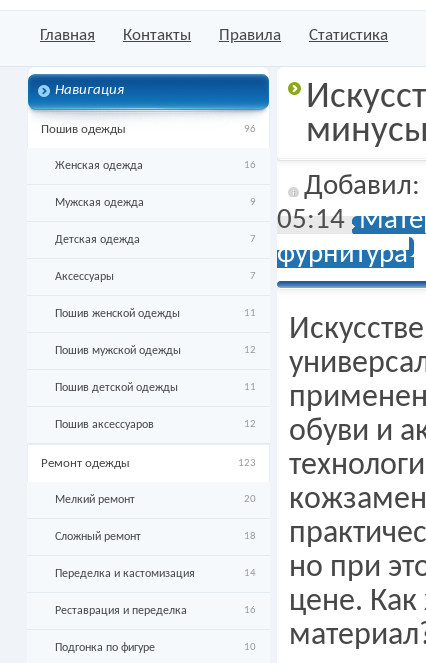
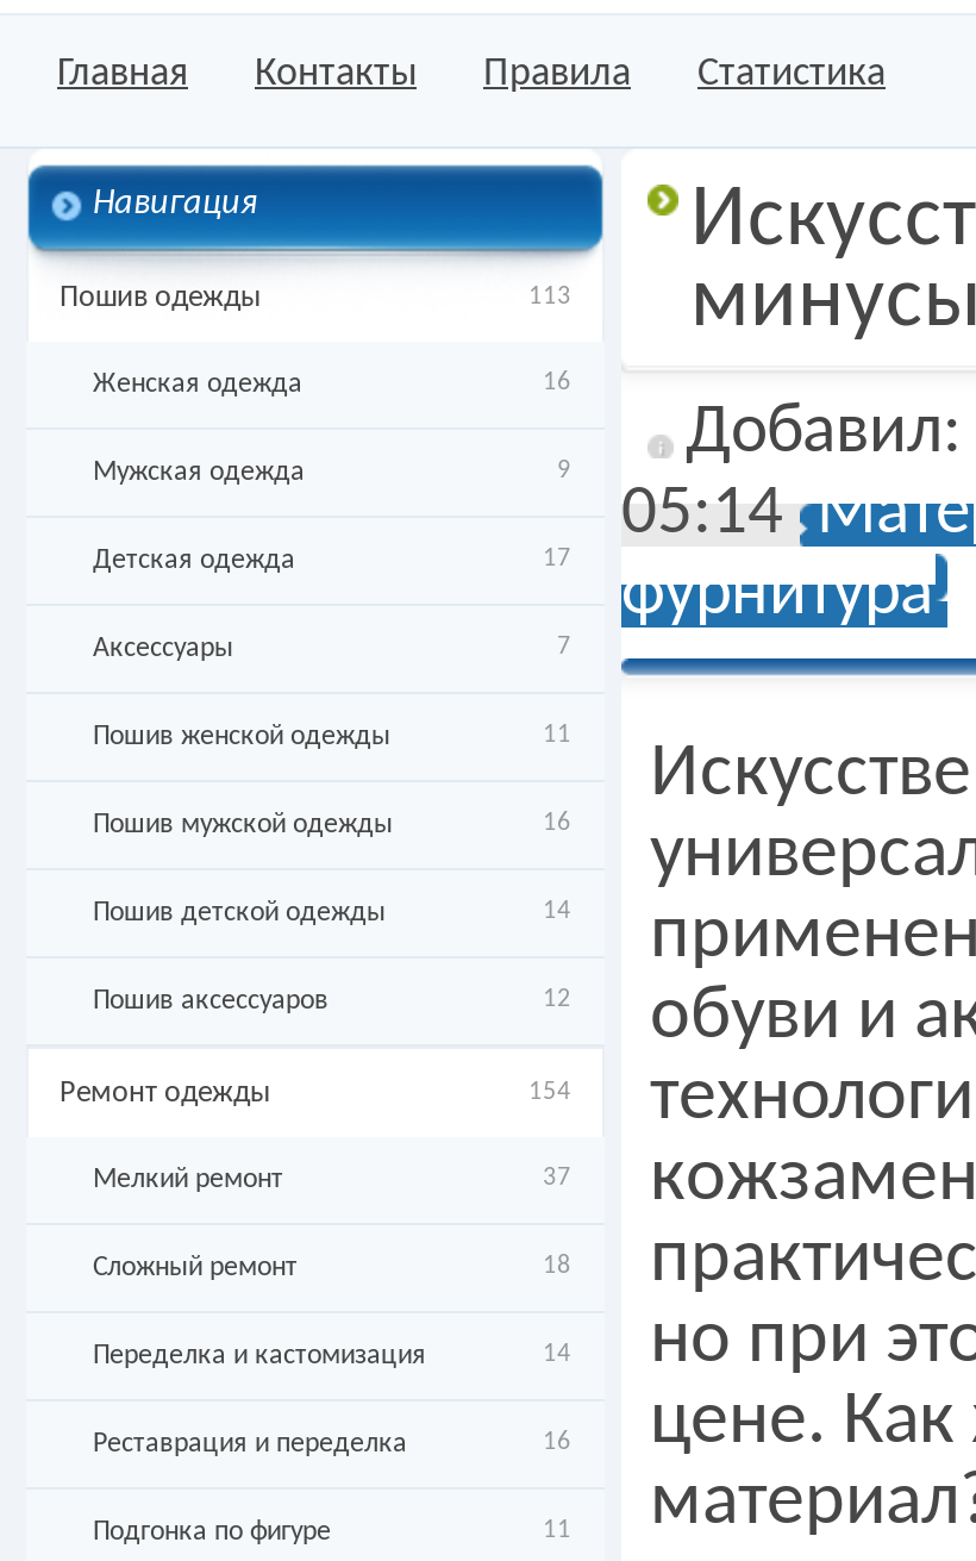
- 96
+ 113

- 7
+ 17

- 12
+ 16

- 11
+ 14

- 123
+ 154

- 20
+ 37

- 10
+ 11
